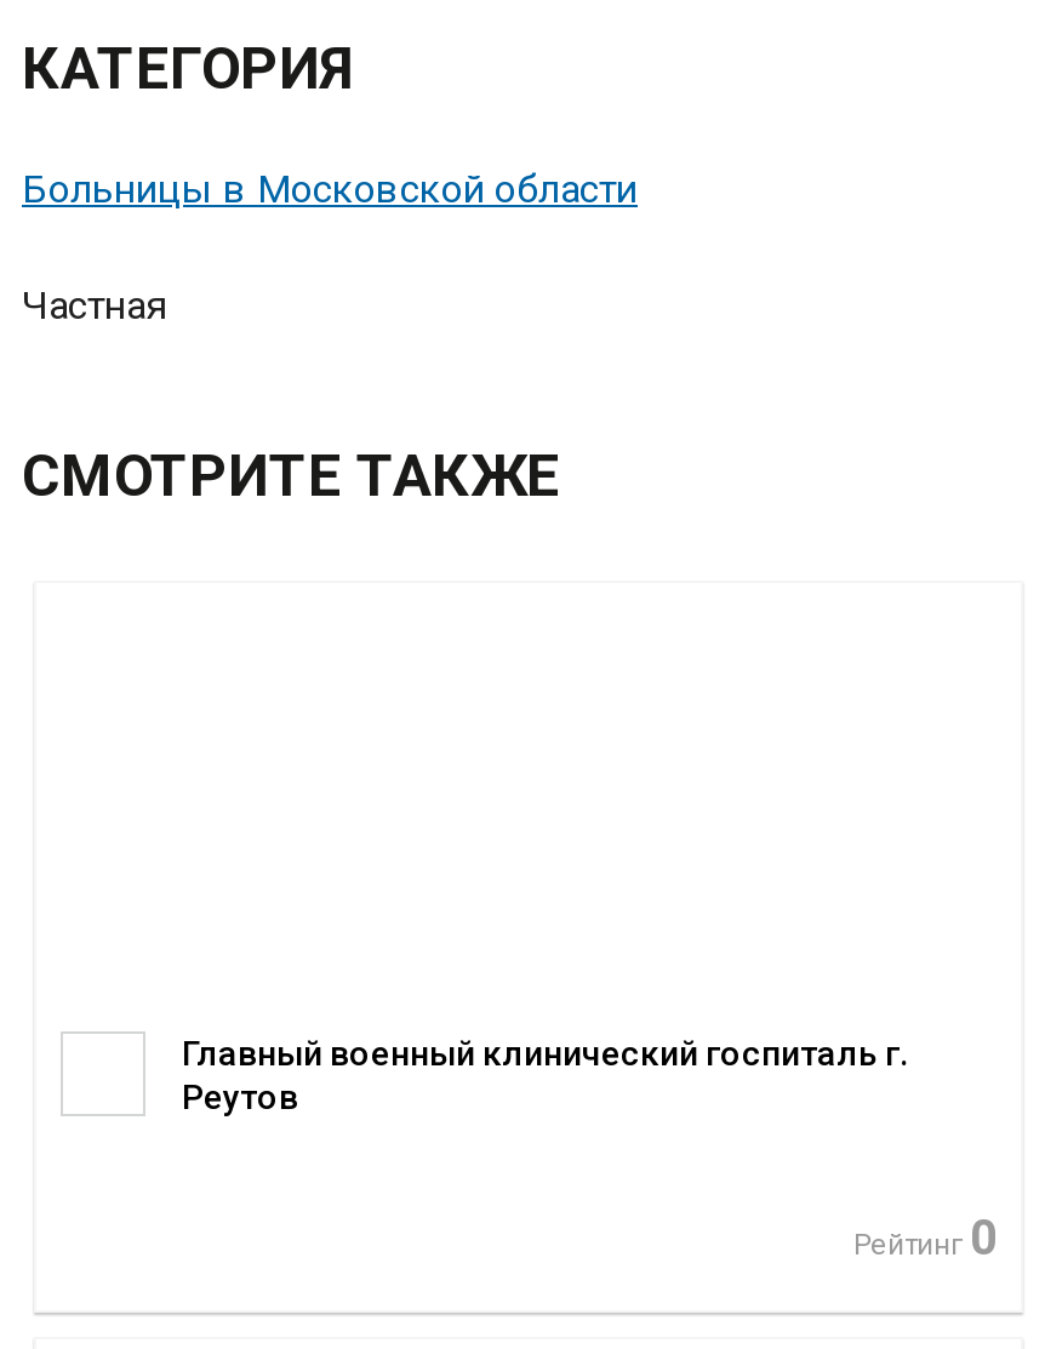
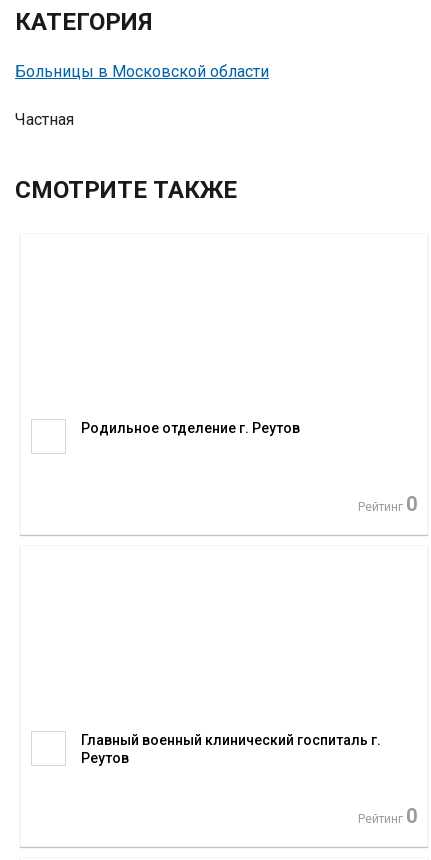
+ Родильное отделение г. Реутов
+ Рейтинг0
